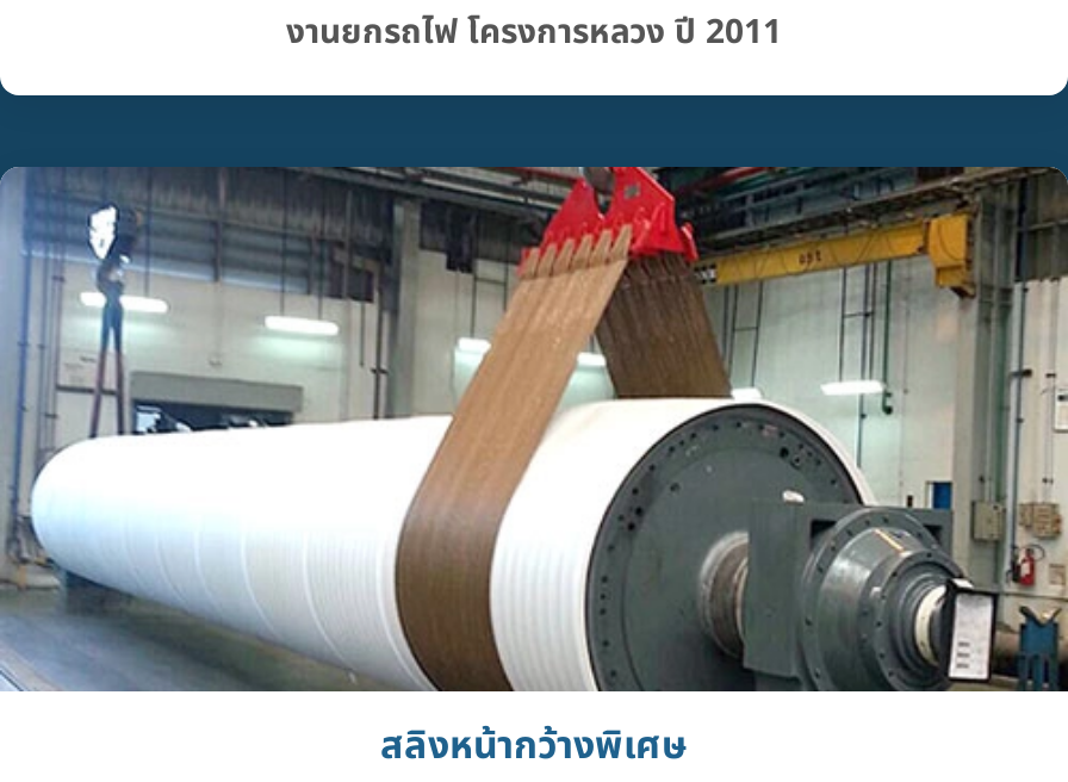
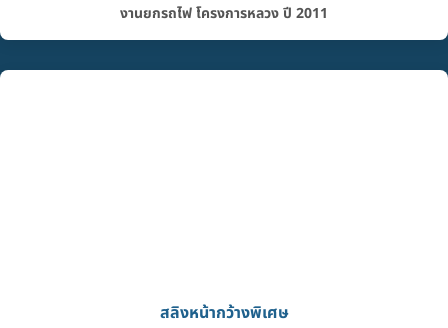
- [image]
